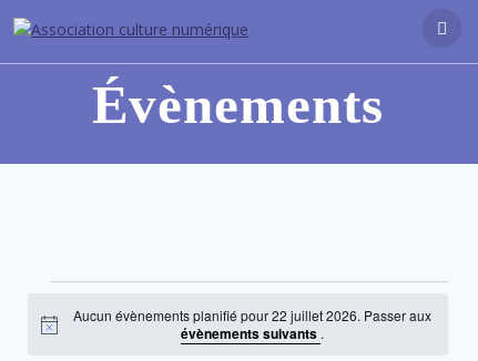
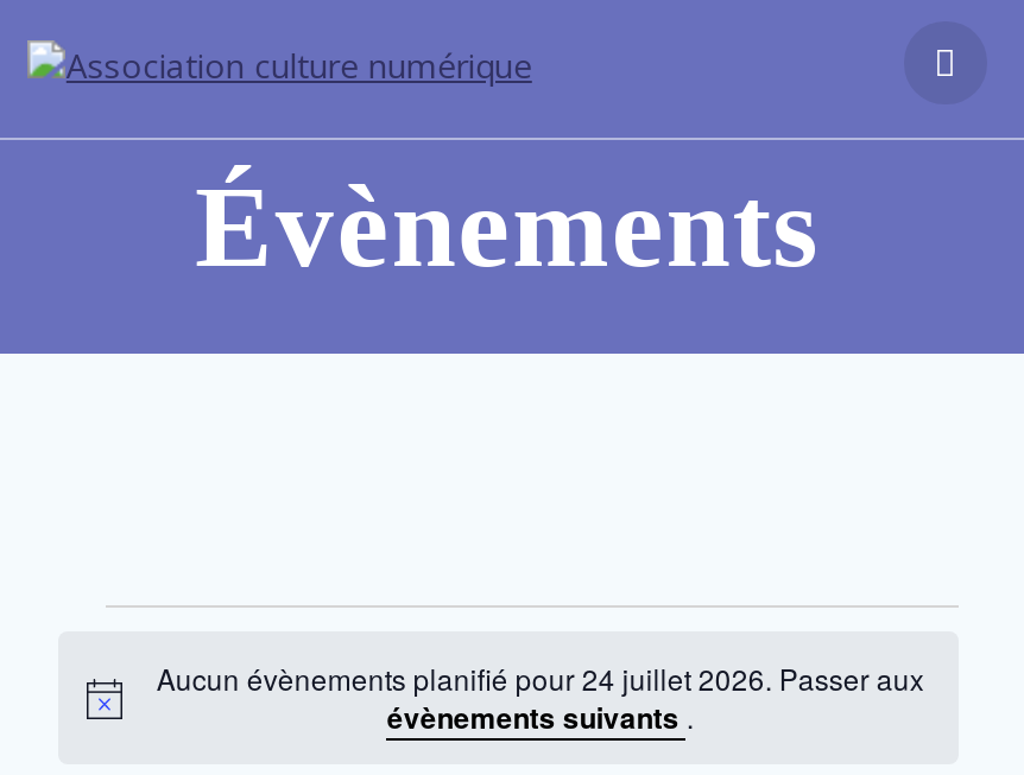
- Aucun évènements planifié pour 22 juillet 2026. Passer aux
+ Aucun évènements planifié pour 24 juillet 2026. Passer aux
